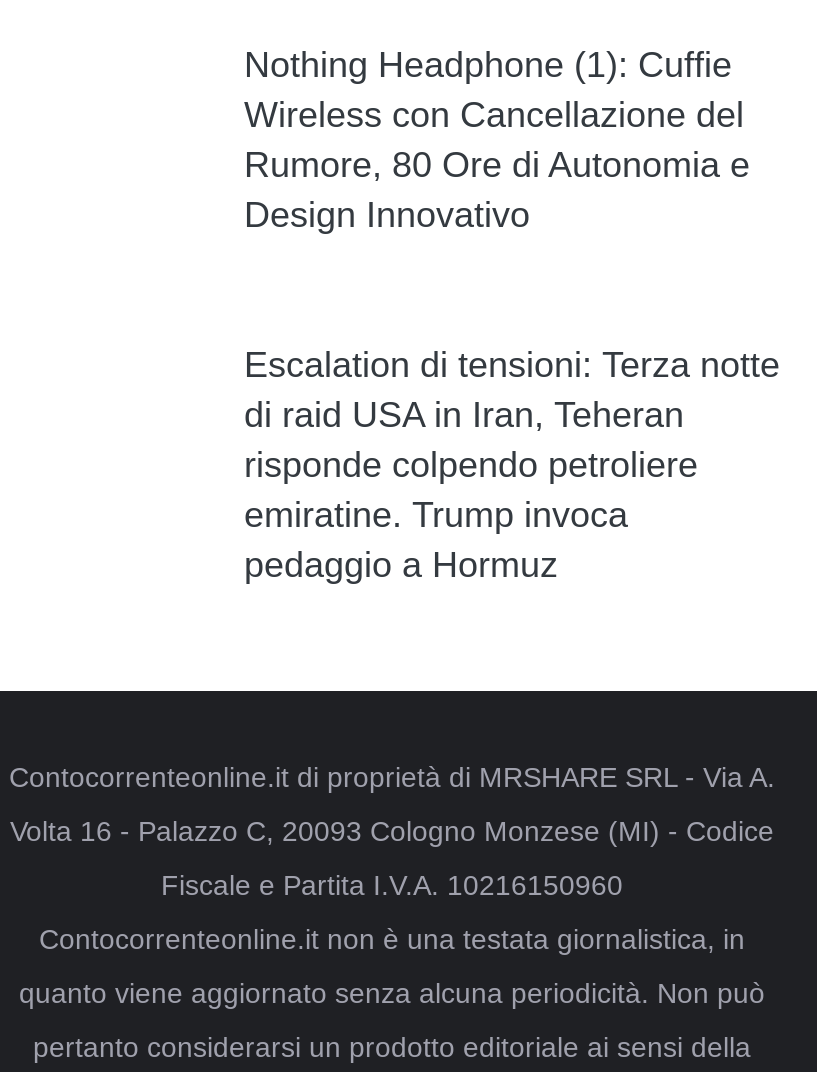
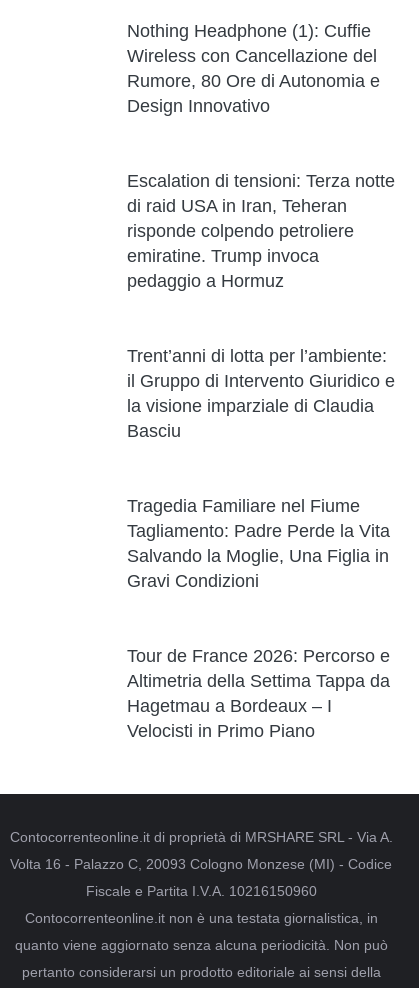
+ Trent’anni di lotta per l’ambiente:
+ il Gruppo di Intervento Giuridico e
+ la visione imparziale di Claudia
+ Basciu

+ Tragedia Familiare nel Fiume
+ Tagliamento: Padre Perde la Vita
+ Salvando la Moglie, Una Figlia in
+ Gravi Condizioni

+ Tour de France 2026: Percorso e
+ Altimetria della Settima Tappa da
+ Hagetmau a Bordeaux – I
+ Velocisti in Primo Piano
